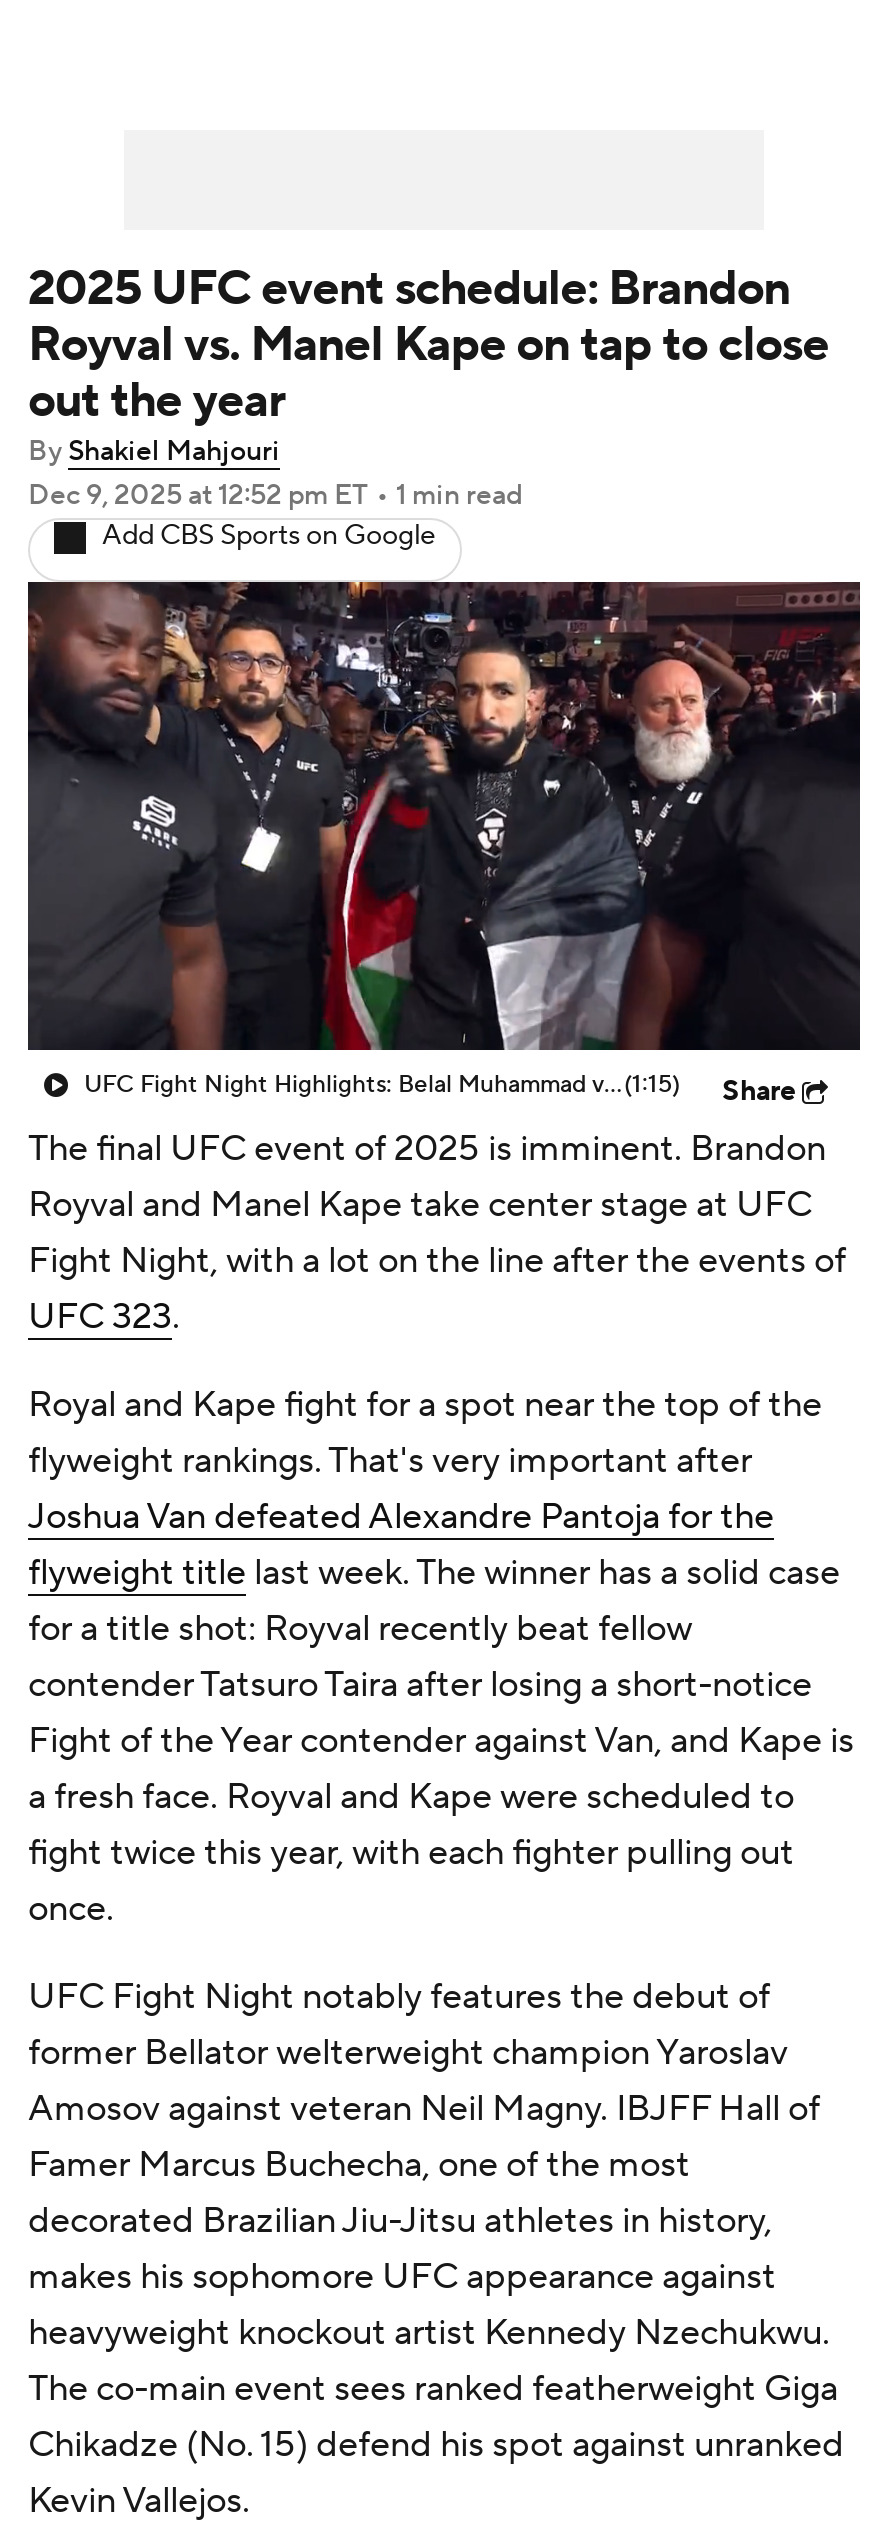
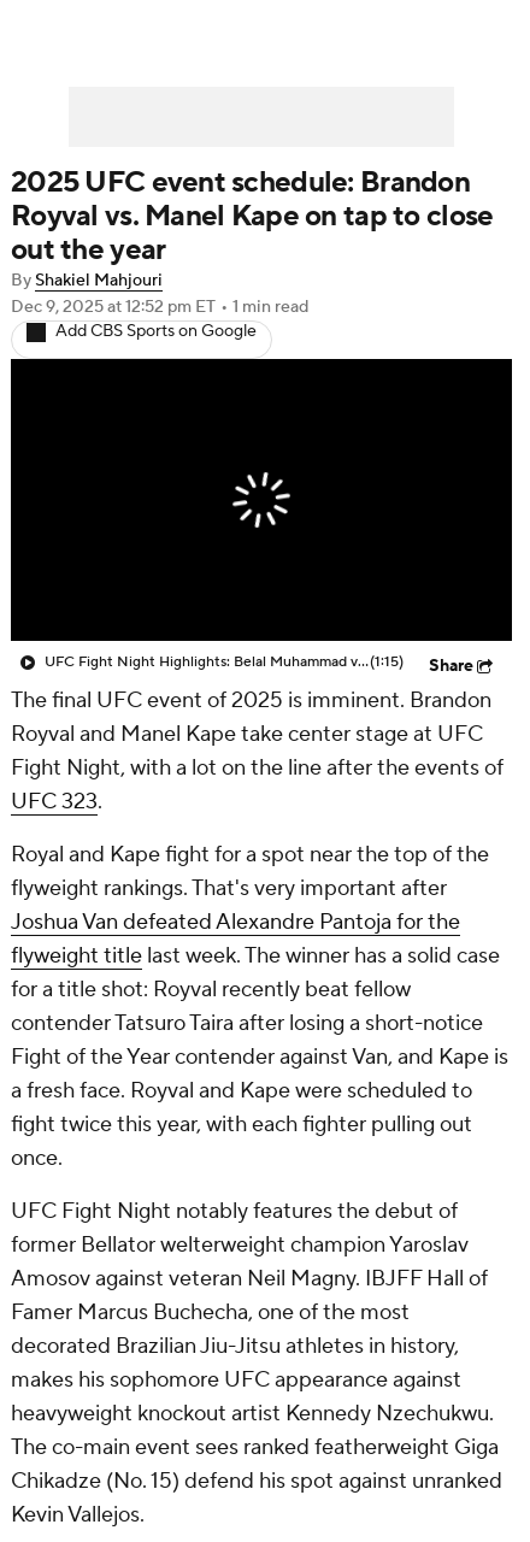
- [image]
